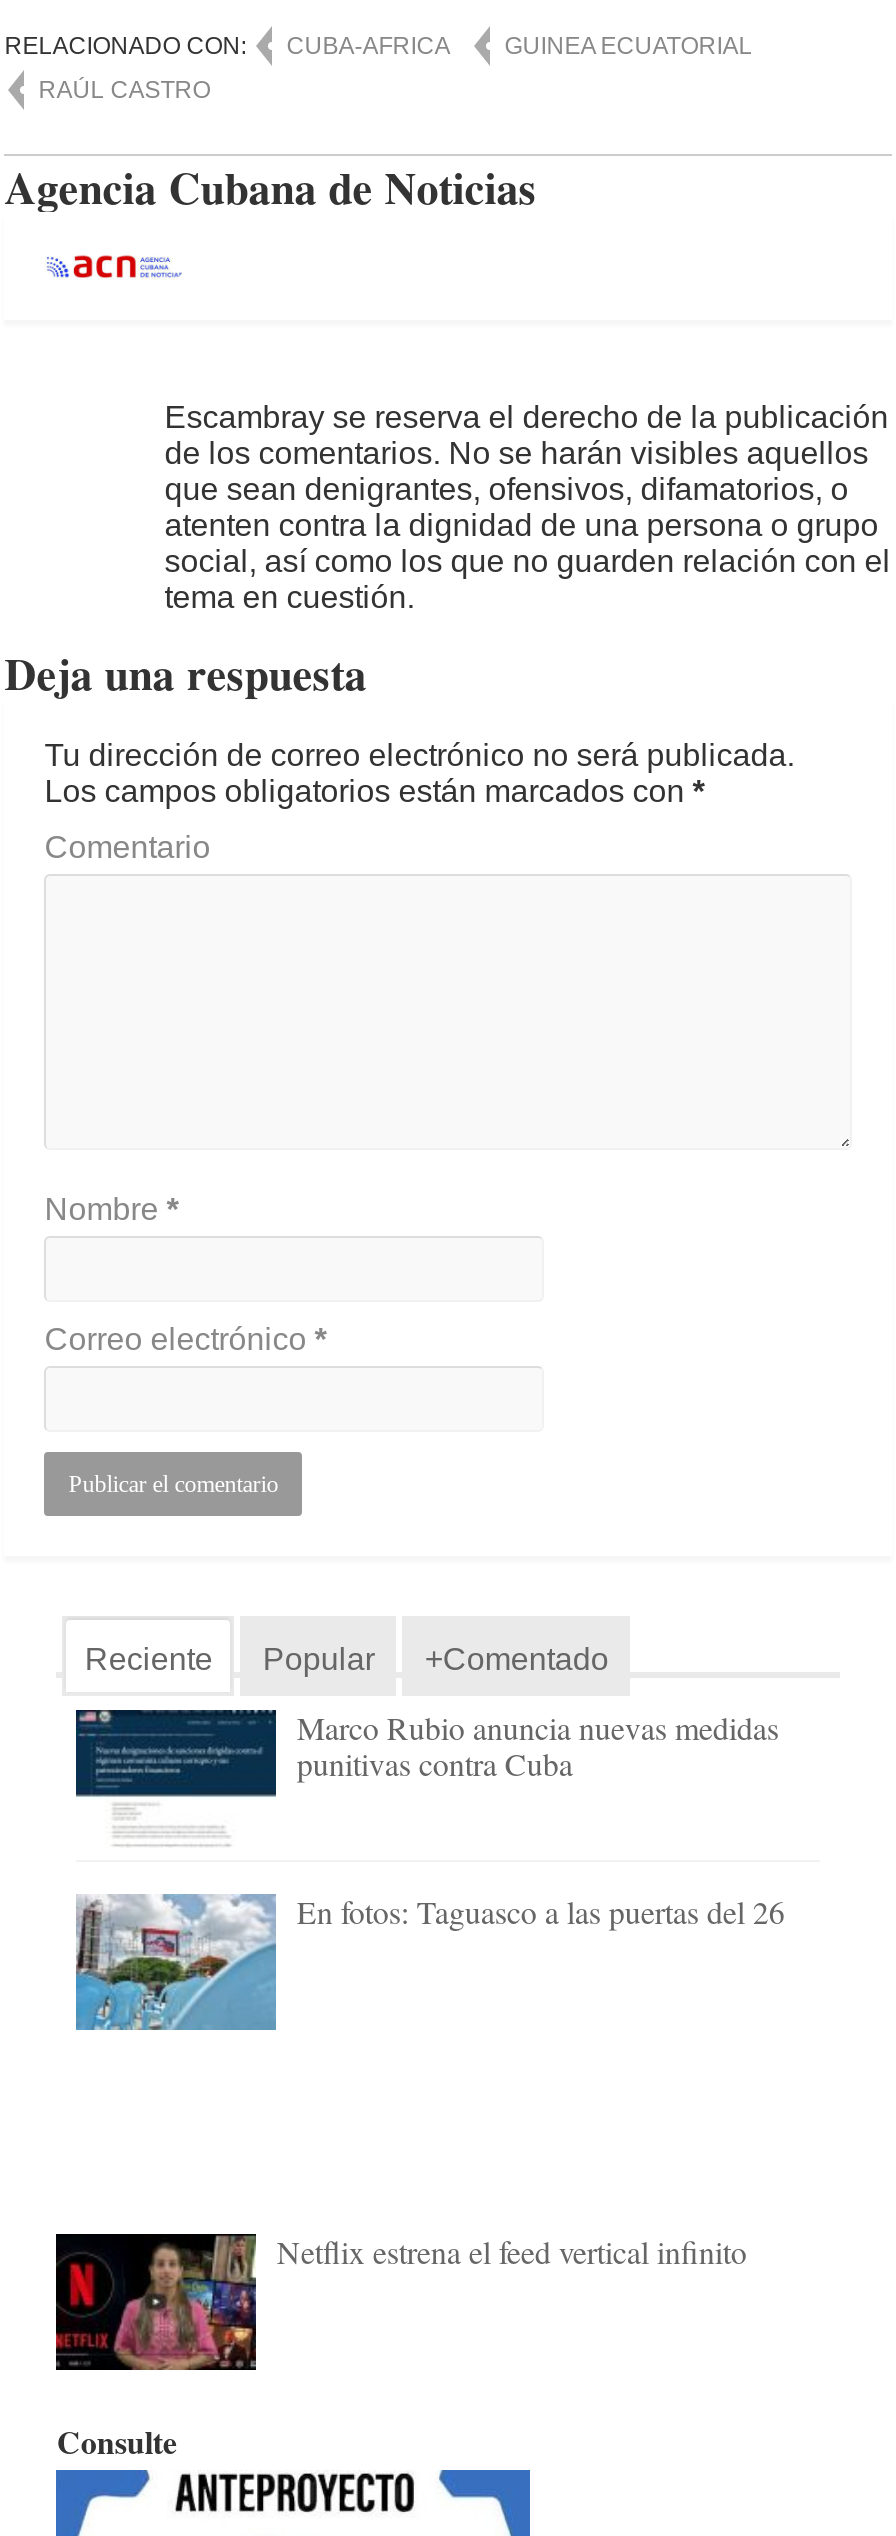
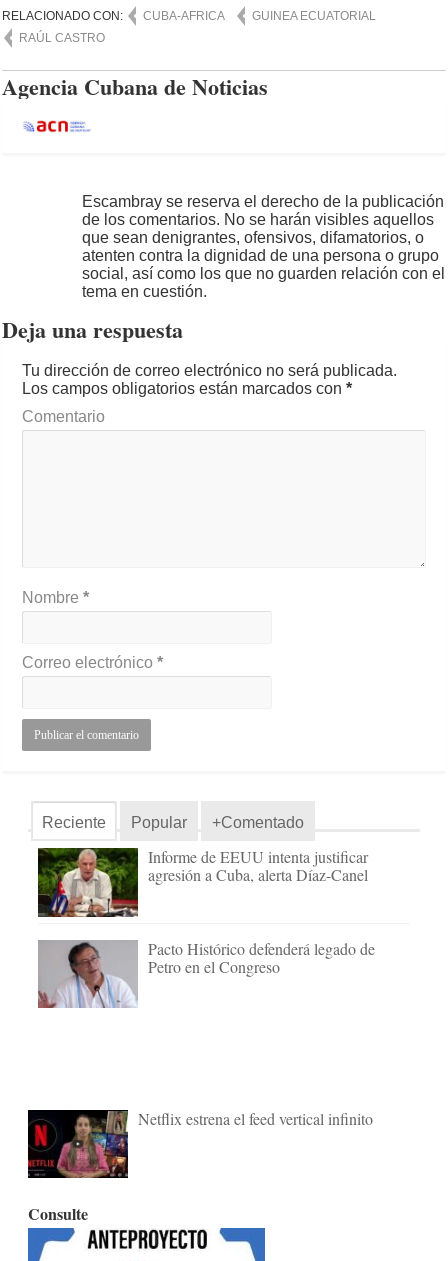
- [image]
- Marco Rubio anuncia nuevas medidas
- punitivas contra Cuba
+ [image]
+ Informe de EEUU intenta justificar
+ agresión a Cuba, alerta Díaz-Canel

- [image]
- En fotos: Taguasco a las puertas del 26
+ [image]
+ Pacto Histórico defenderá legado de
+ Petro en el Congreso
